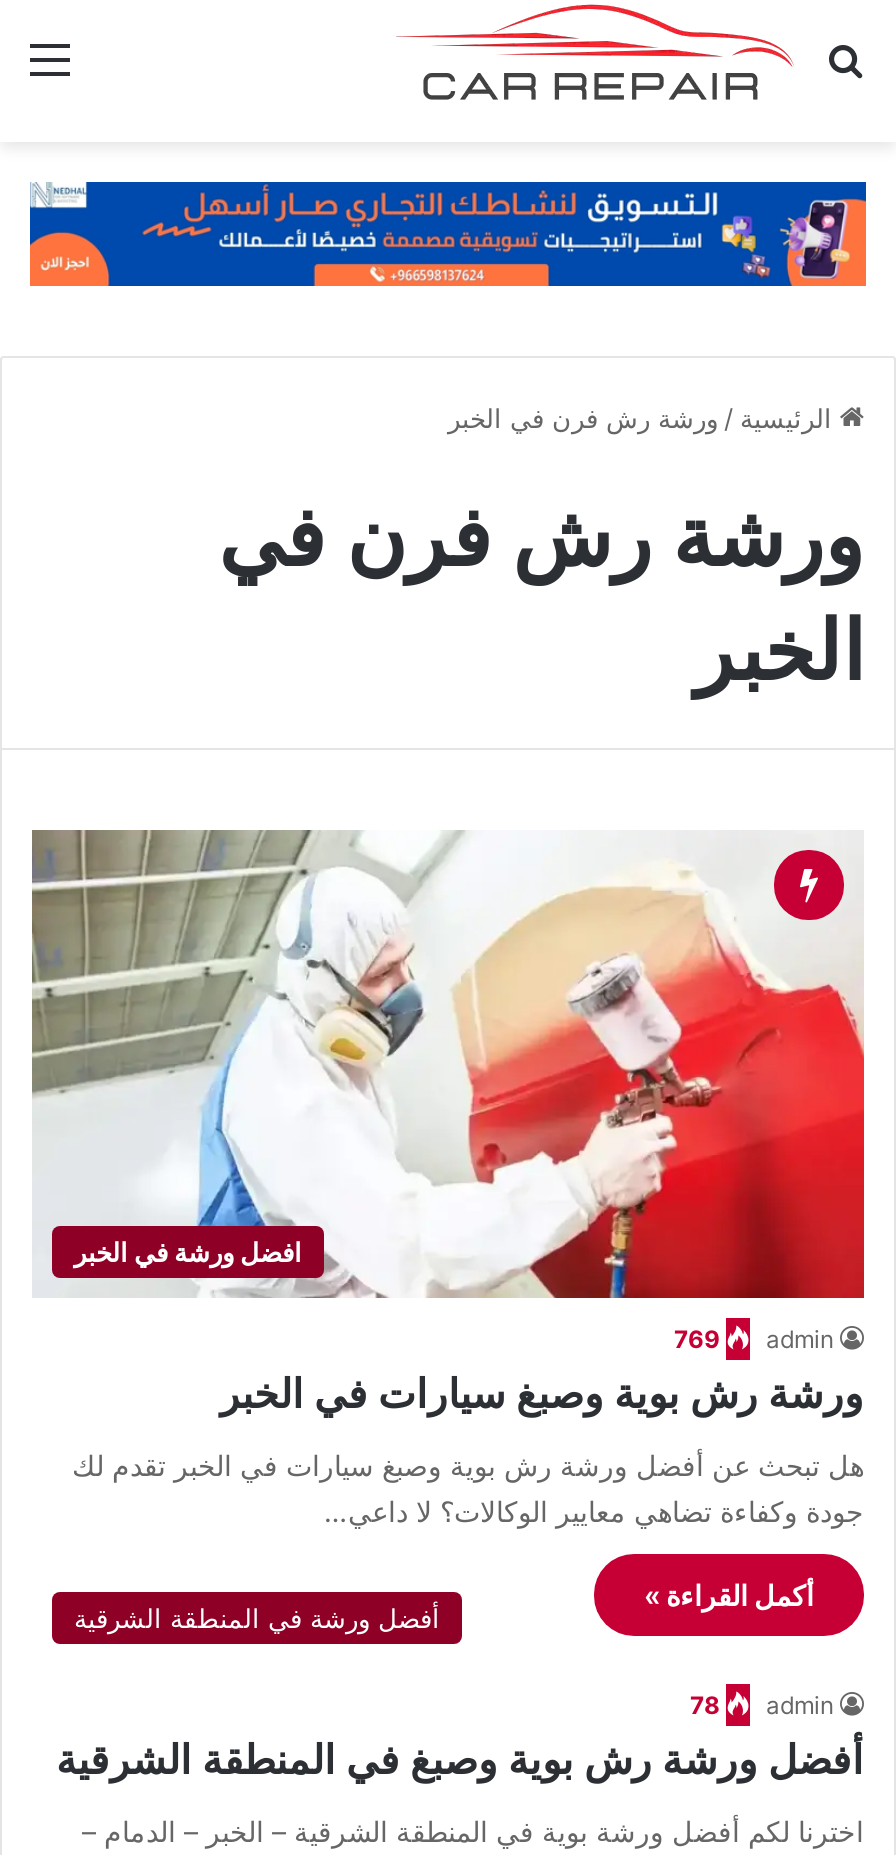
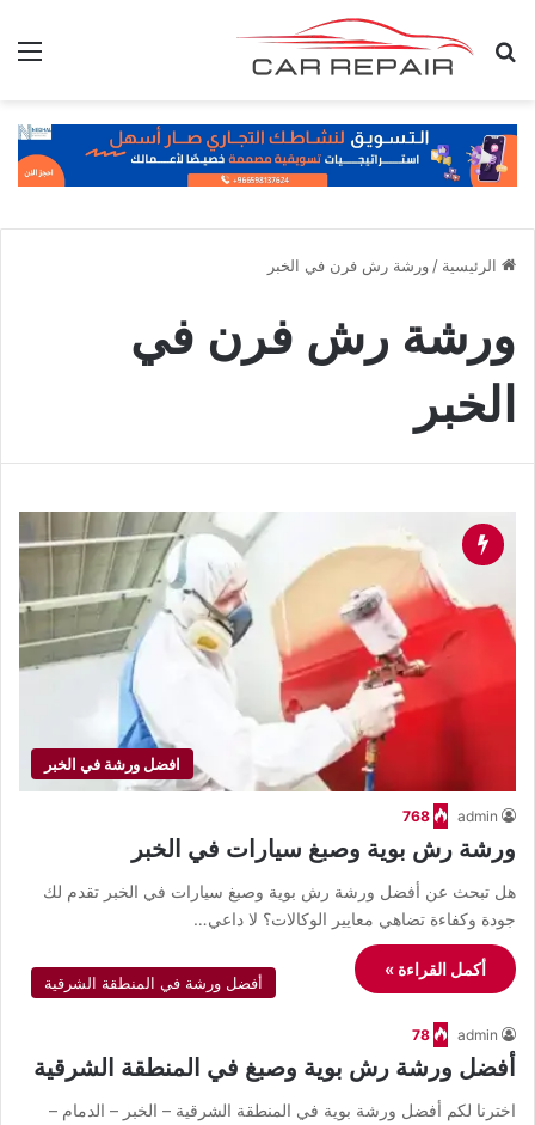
- 769 admin
+ 768 admin
